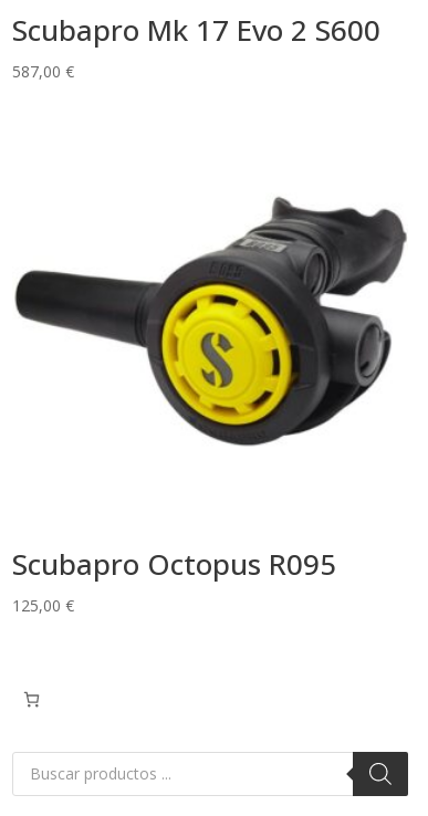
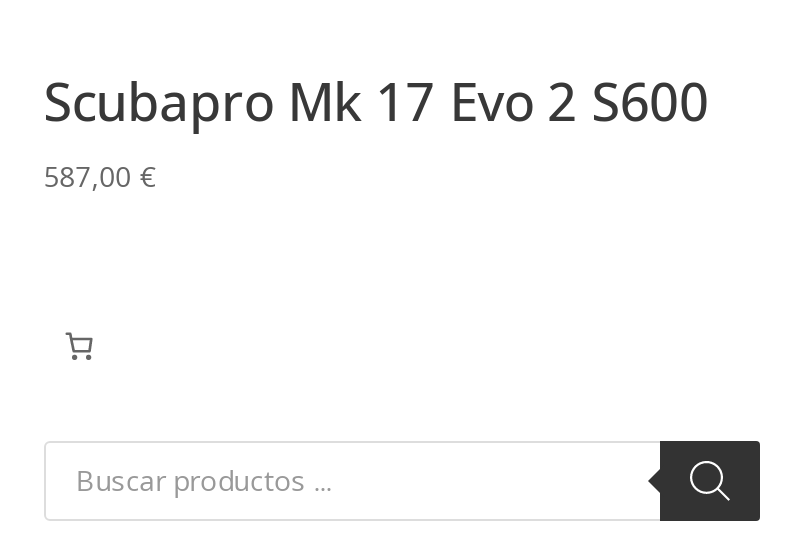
- [image]

- Scubapro Octopus R095
- 125,00 €
